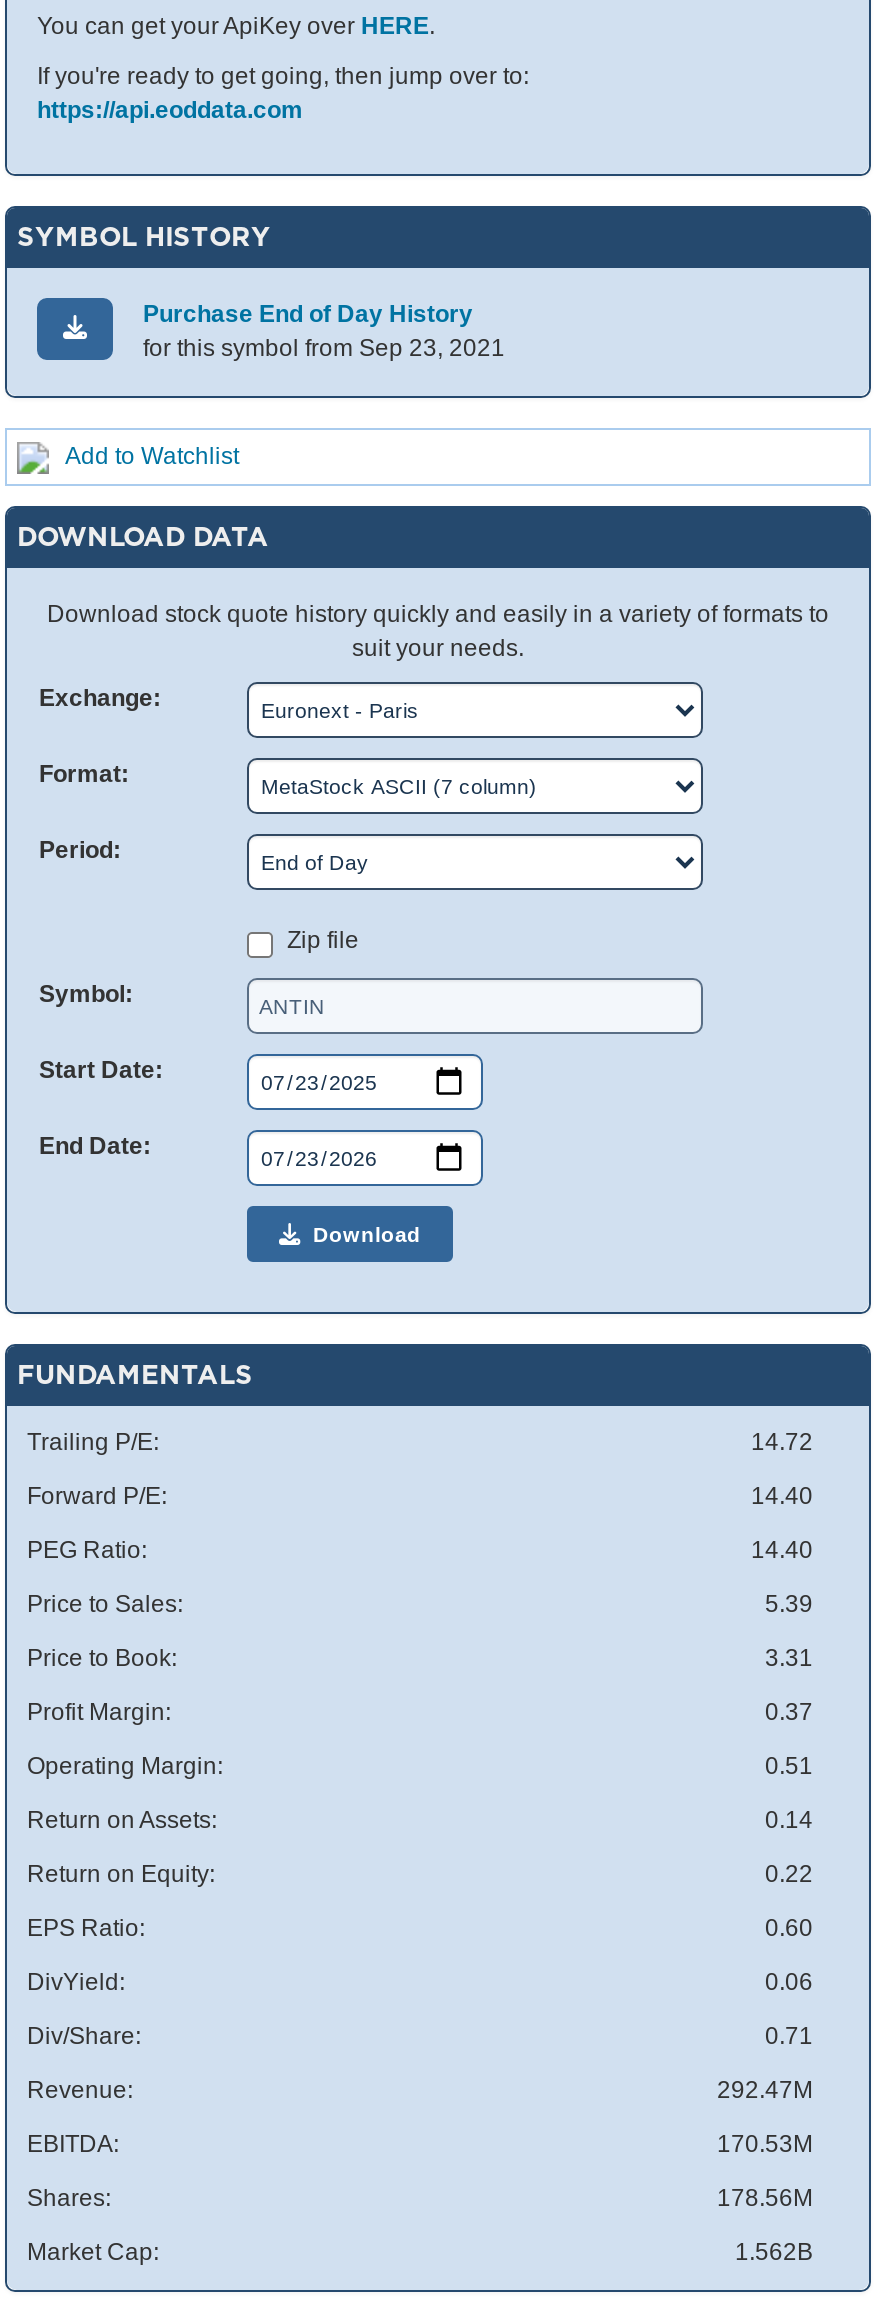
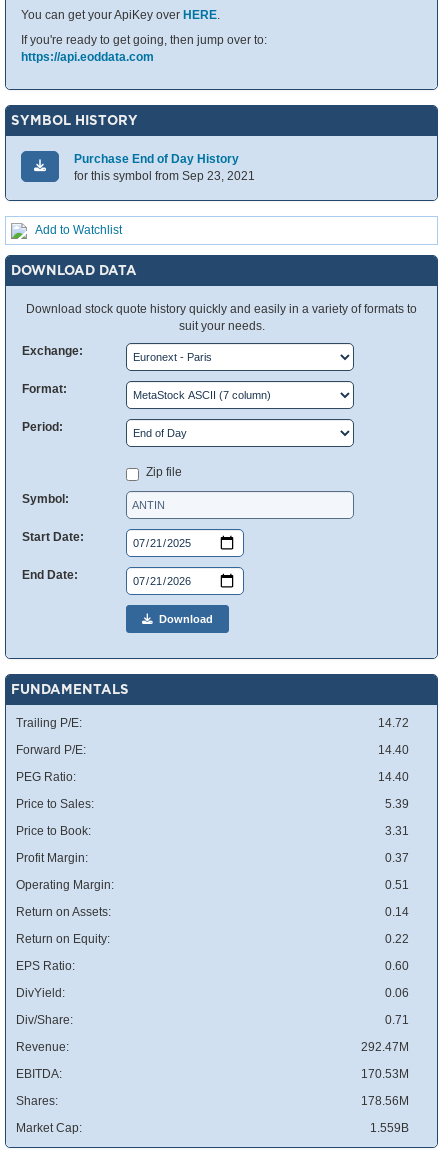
- 1.562B
+ 1.559B
